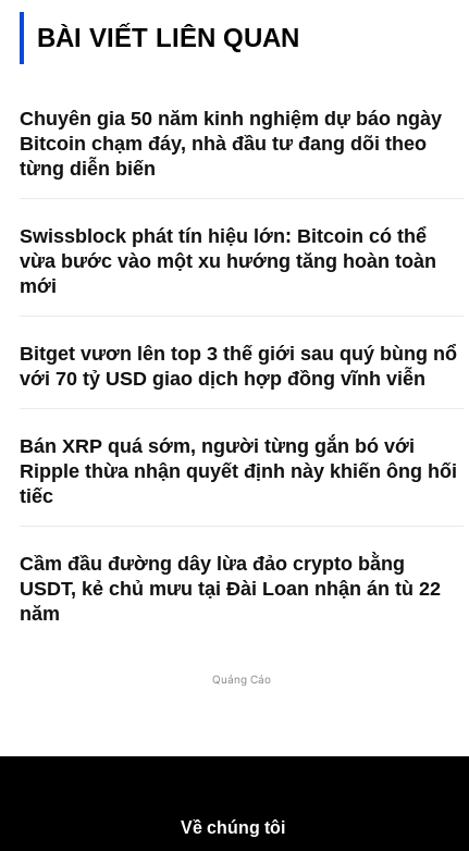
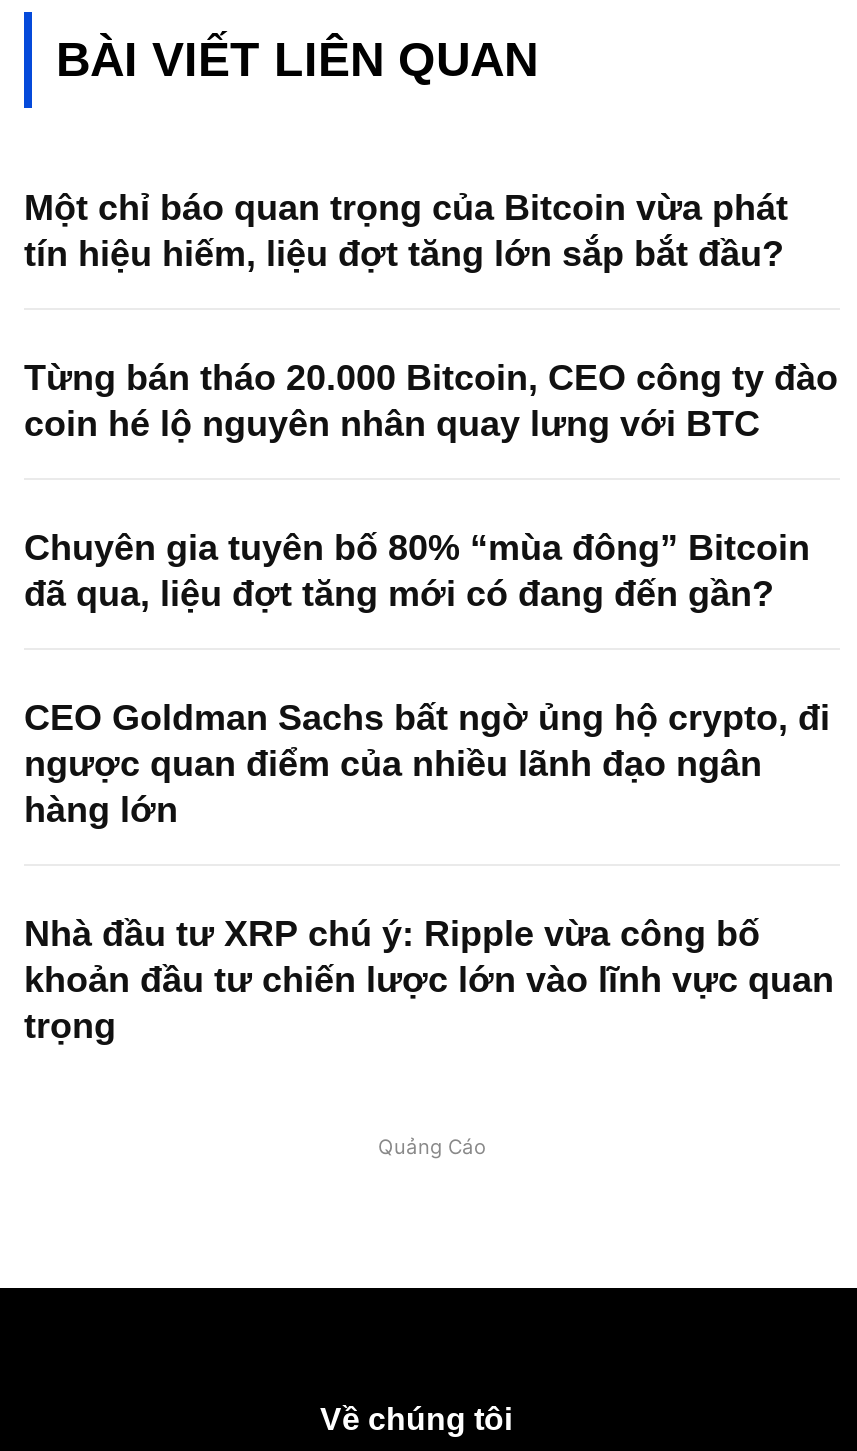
- Chuyên gia 50 năm kinh nghiệm dự báo ngày
- Bitcoin chạm đáy, nhà đầu tư đang dõi theo
- từng diễn biến
+ Một chỉ báo quan trọng của Bitcoin vừa phát
+ tín hiệu hiếm, liệu đợt tăng lớn sắp bắt đầu?

- Swissblock phát tín hiệu lớn: Bitcoin có thể
- vừa bước vào một xu hướng tăng hoàn toàn
- mới
+ Từng bán tháo 20.000 Bitcoin, CEO công ty đào
+ coin hé lộ nguyên nhân quay lưng với BTC

- Bitget vươn lên top 3 thế giới sau quý bùng nổ
- với 70 tỷ USD giao dịch hợp đồng vĩnh viễn
+ Chuyên gia tuyên bố 80% “mùa đông” Bitcoin
+ đã qua, liệu đợt tăng mới có đang đến gần?

- Bán XRP quá sớm, người từng gắn bó với
- Ripple thừa nhận quyết định này khiến ông hối
- tiếc
+ CEO Goldman Sachs bất ngờ ủng hộ crypto, đi
+ ngược quan điểm của nhiều lãnh đạo ngân
+ hàng lớn

- Cầm đầu đường dây lừa đảo crypto bằng
- USDT, kẻ chủ mưu tại Đài Loan nhận án tù 22
- năm
+ Nhà đầu tư XRP chú ý: Ripple vừa công bố
+ khoản đầu tư chiến lược lớn vào lĩnh vực quan
+ trọng
